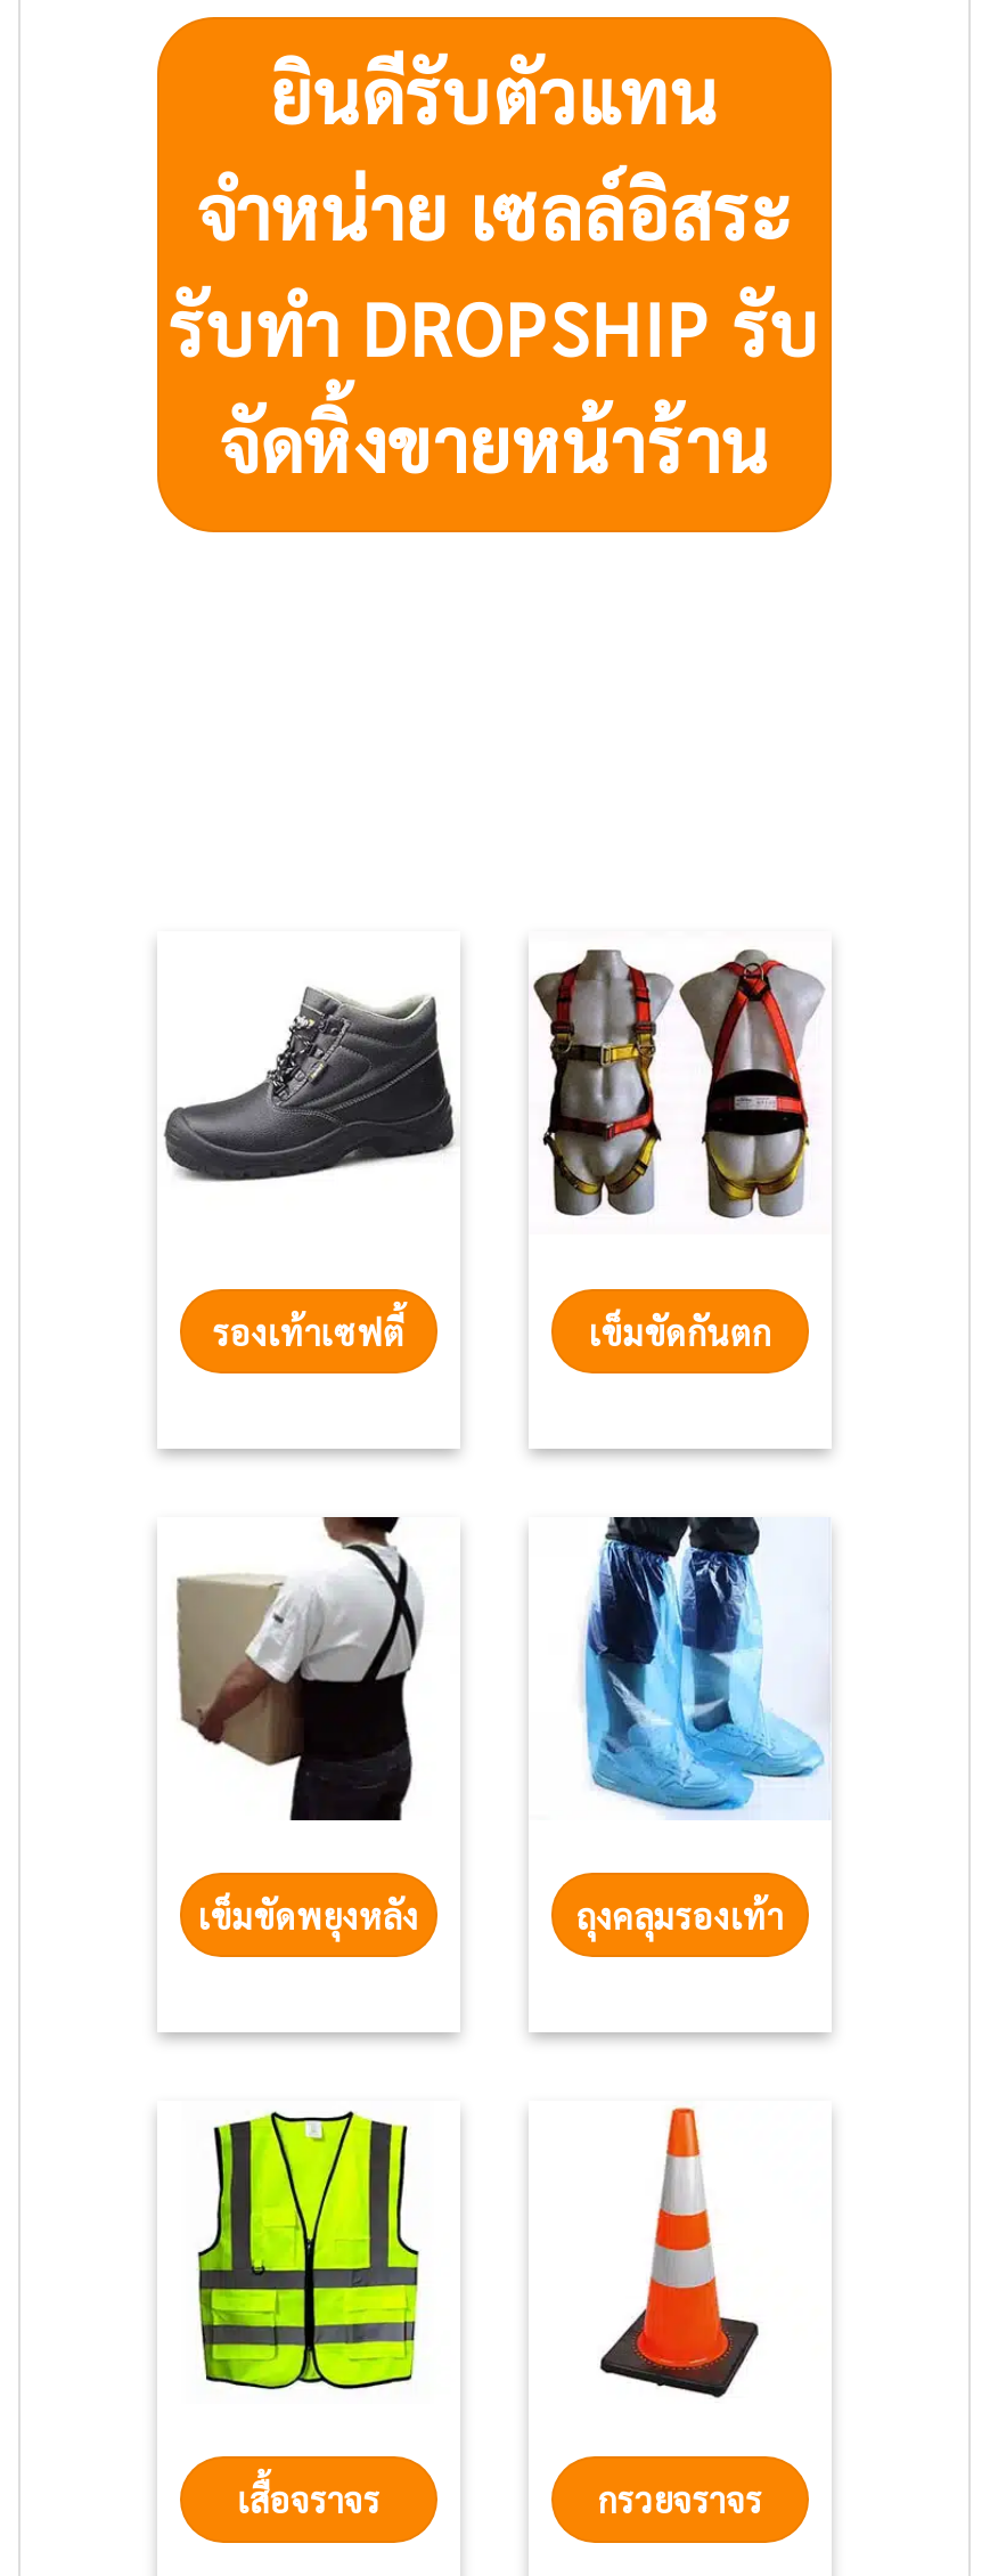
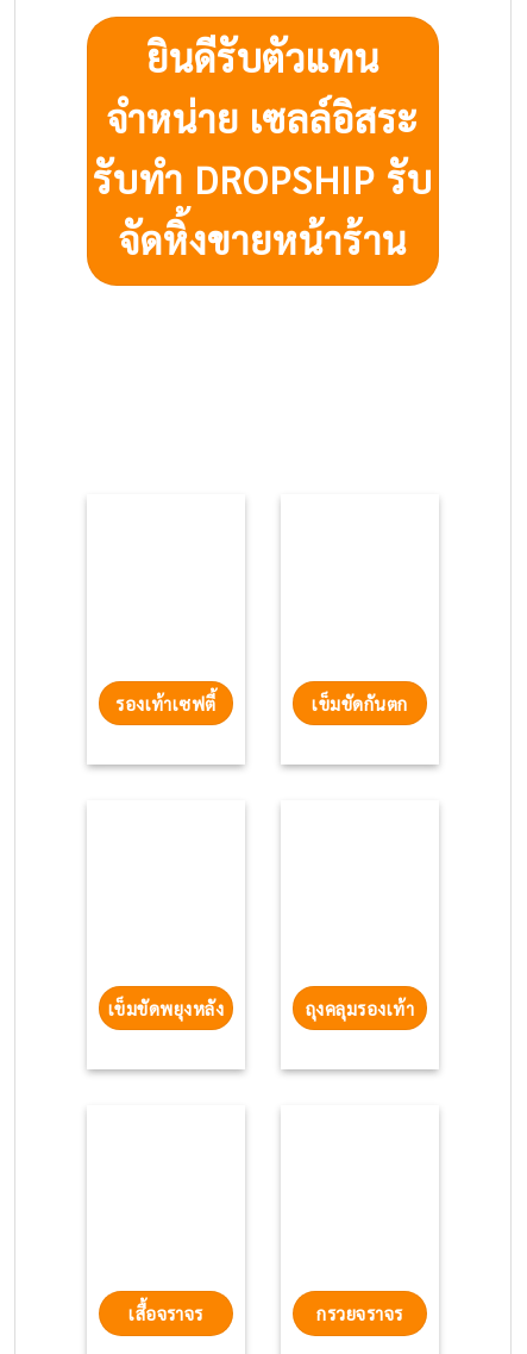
- [image]

- [image]

- [image]

- [image]

- [image]

- [image]
